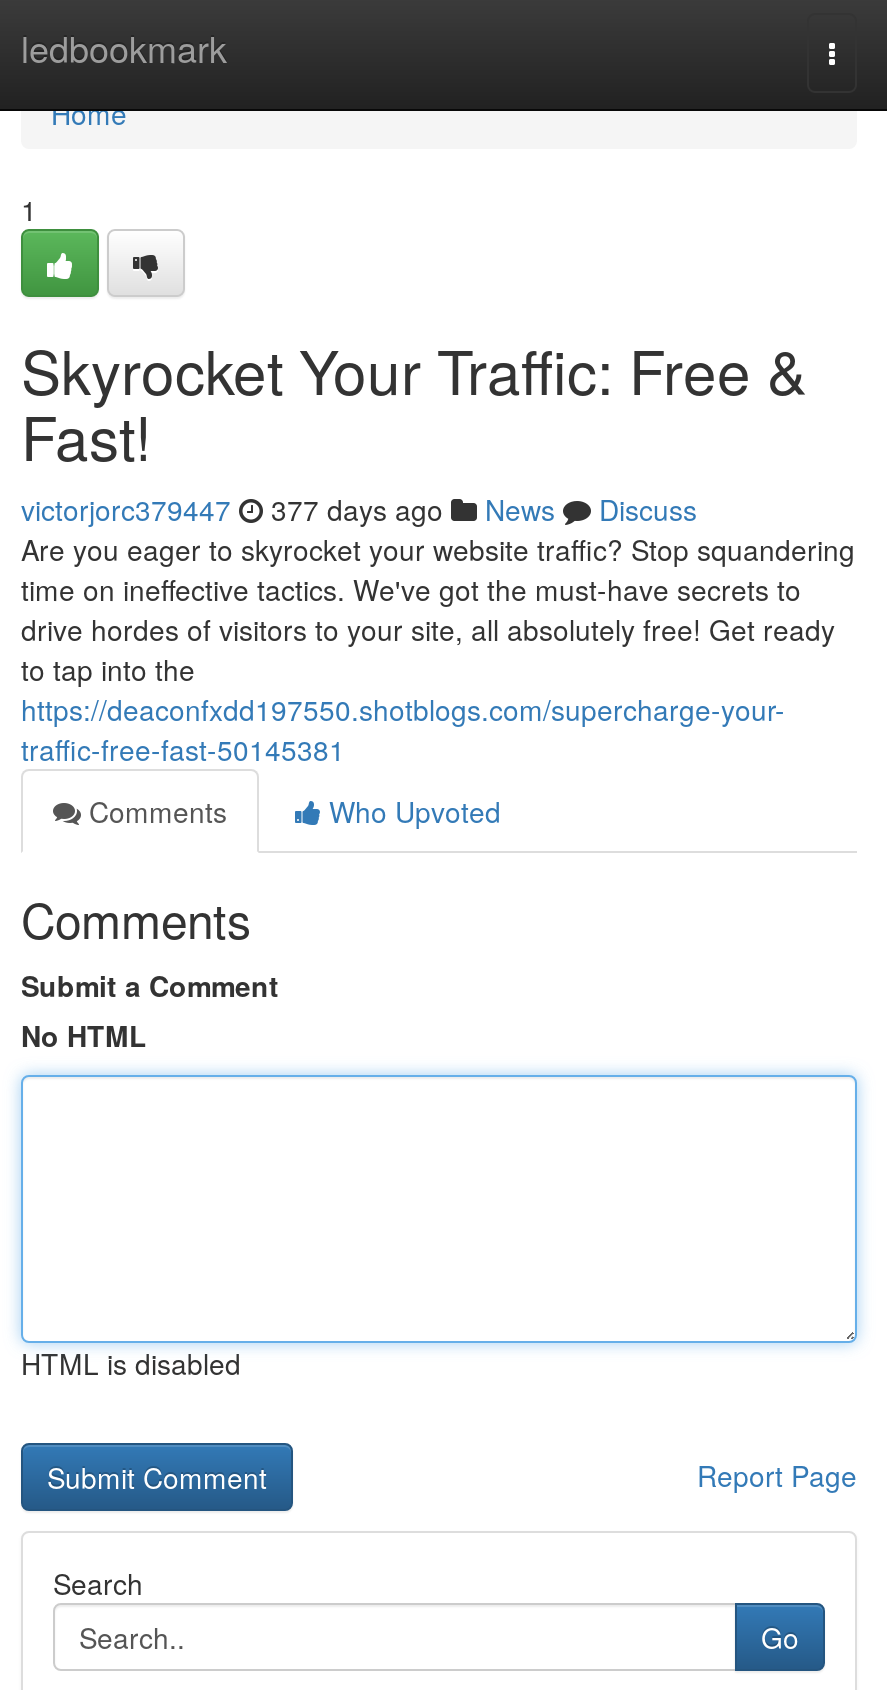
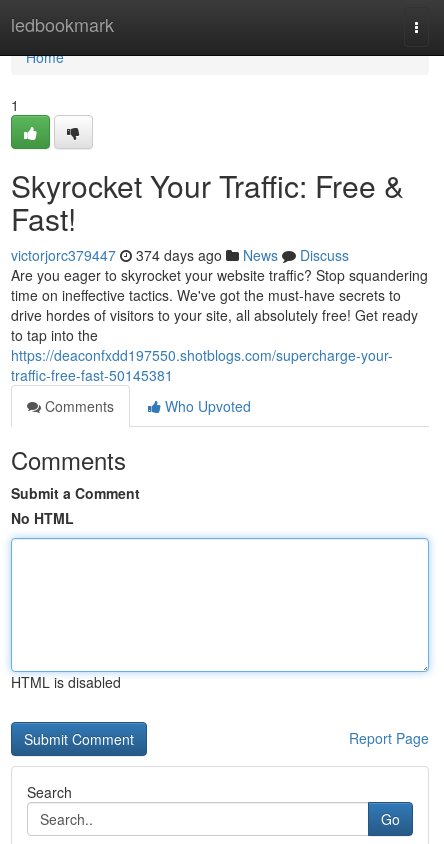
- victorjorc379447 377 days ago News Discuss
+ victorjorc379447 374 days ago News Discuss
